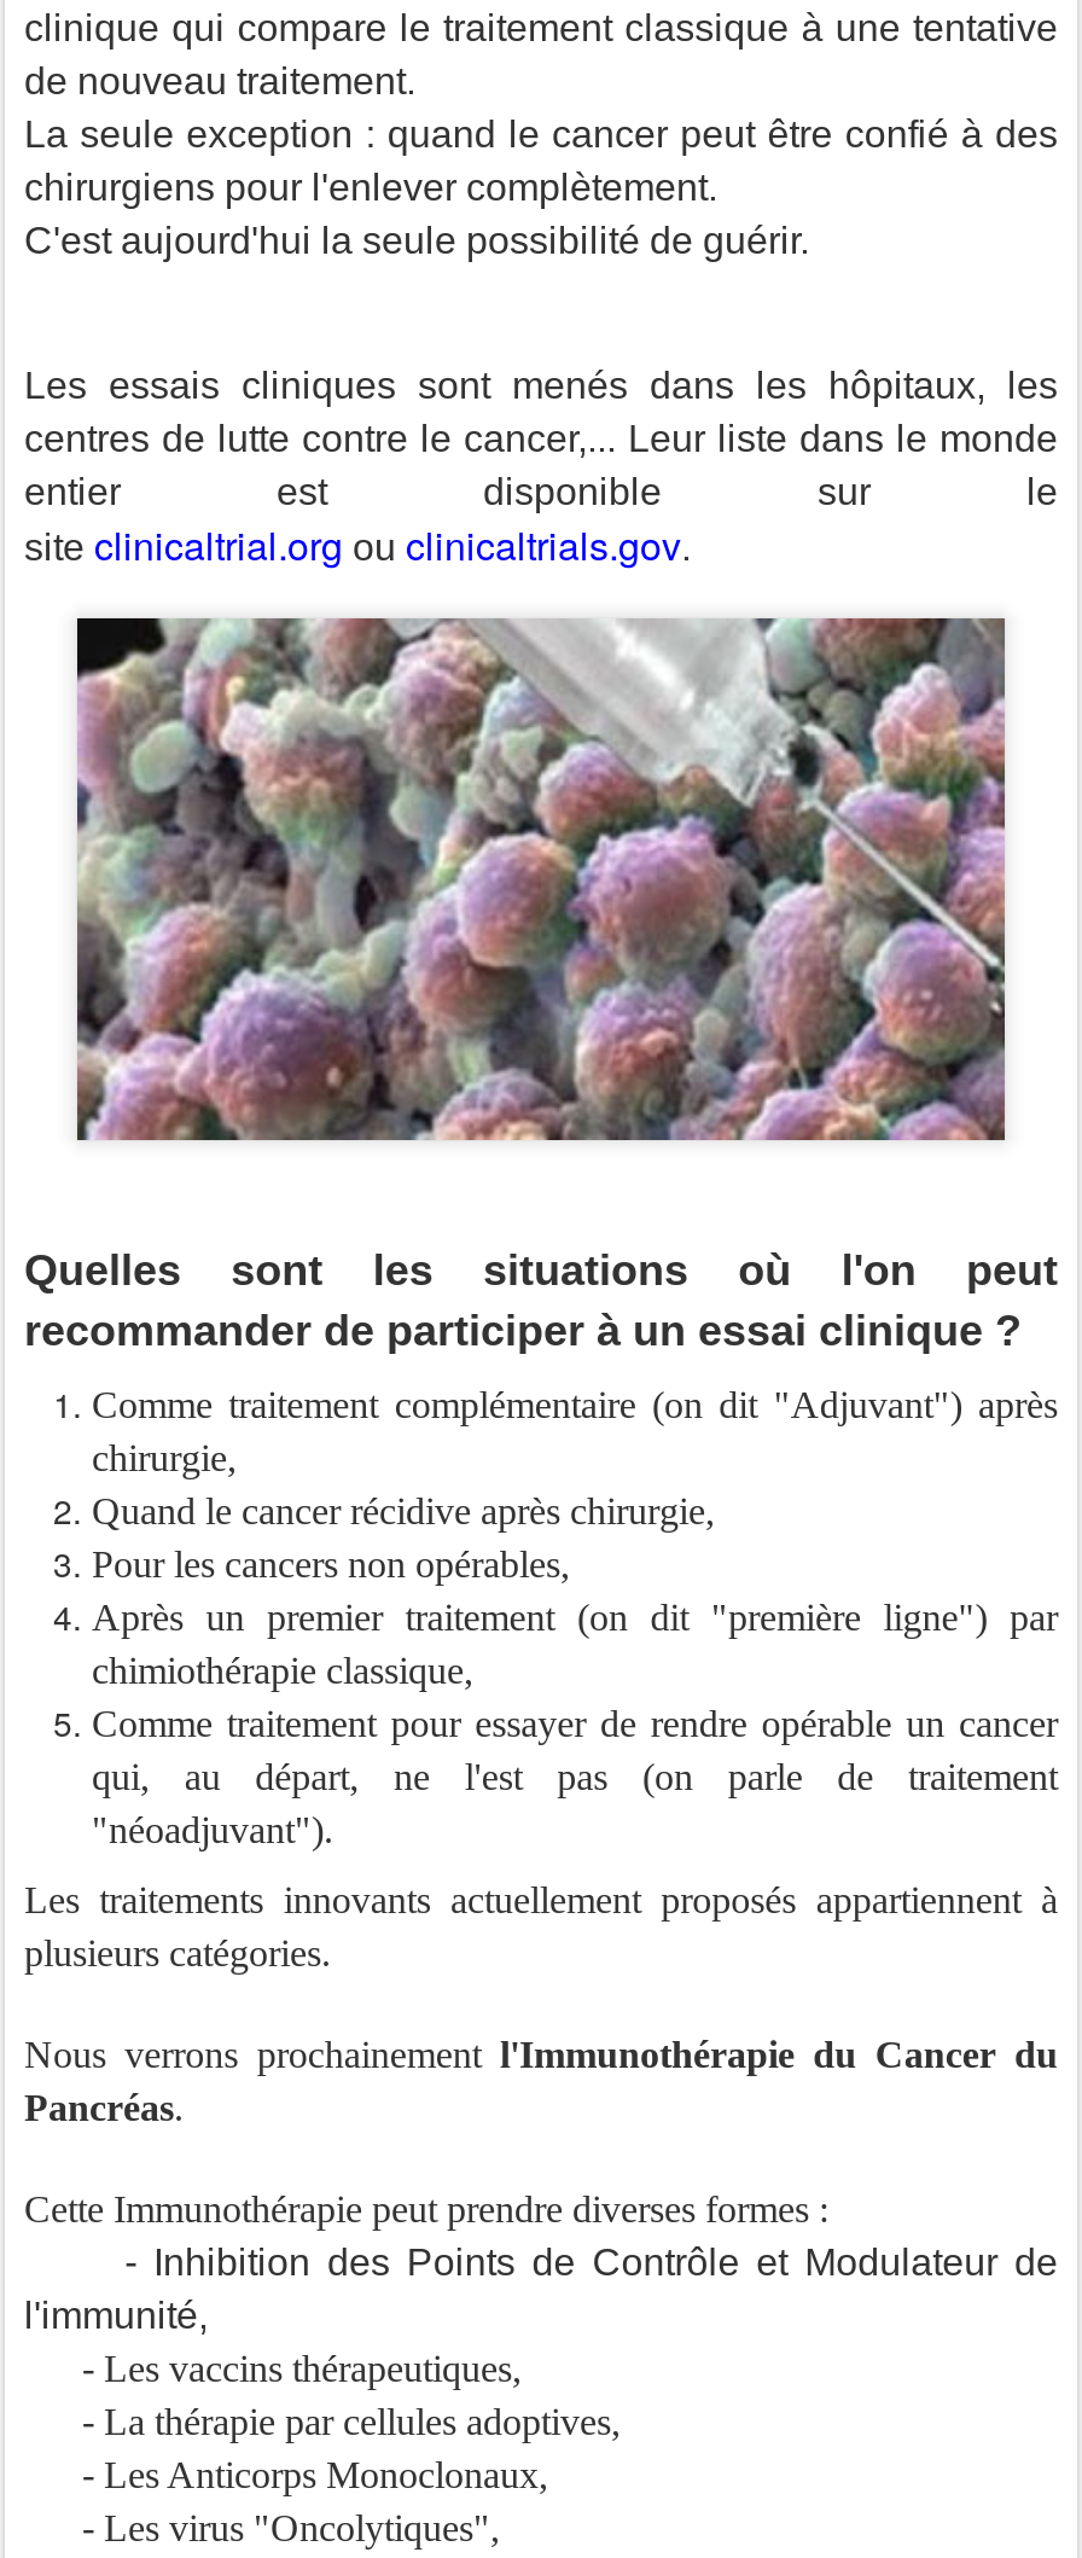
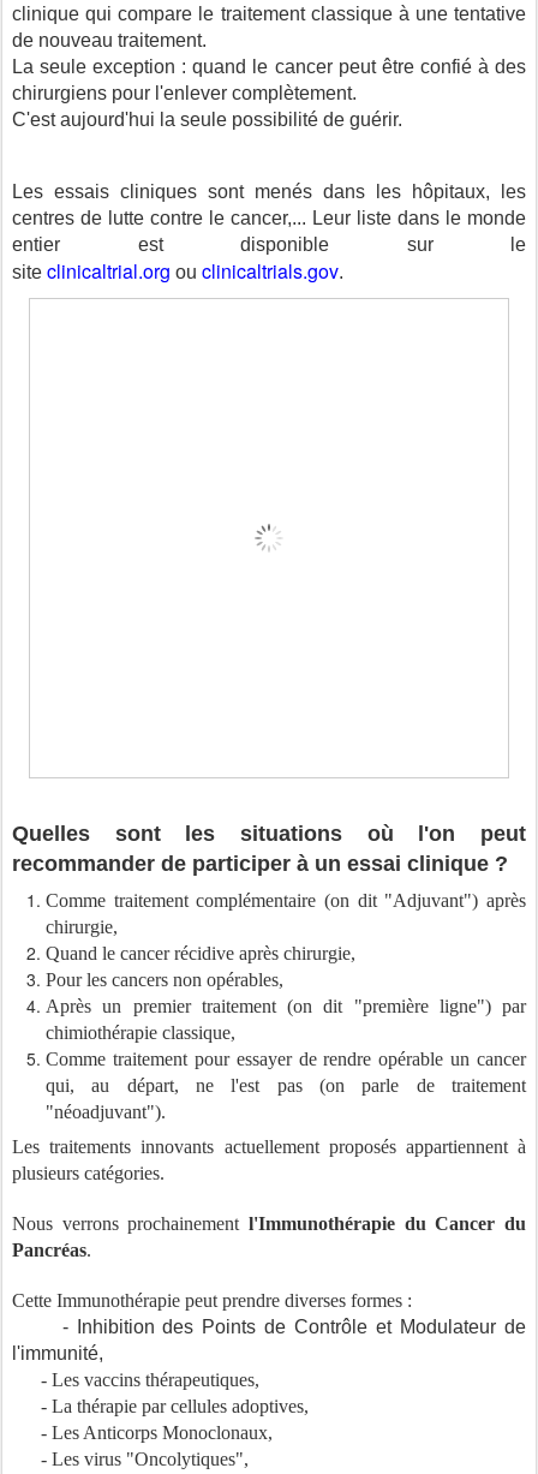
- [image]
